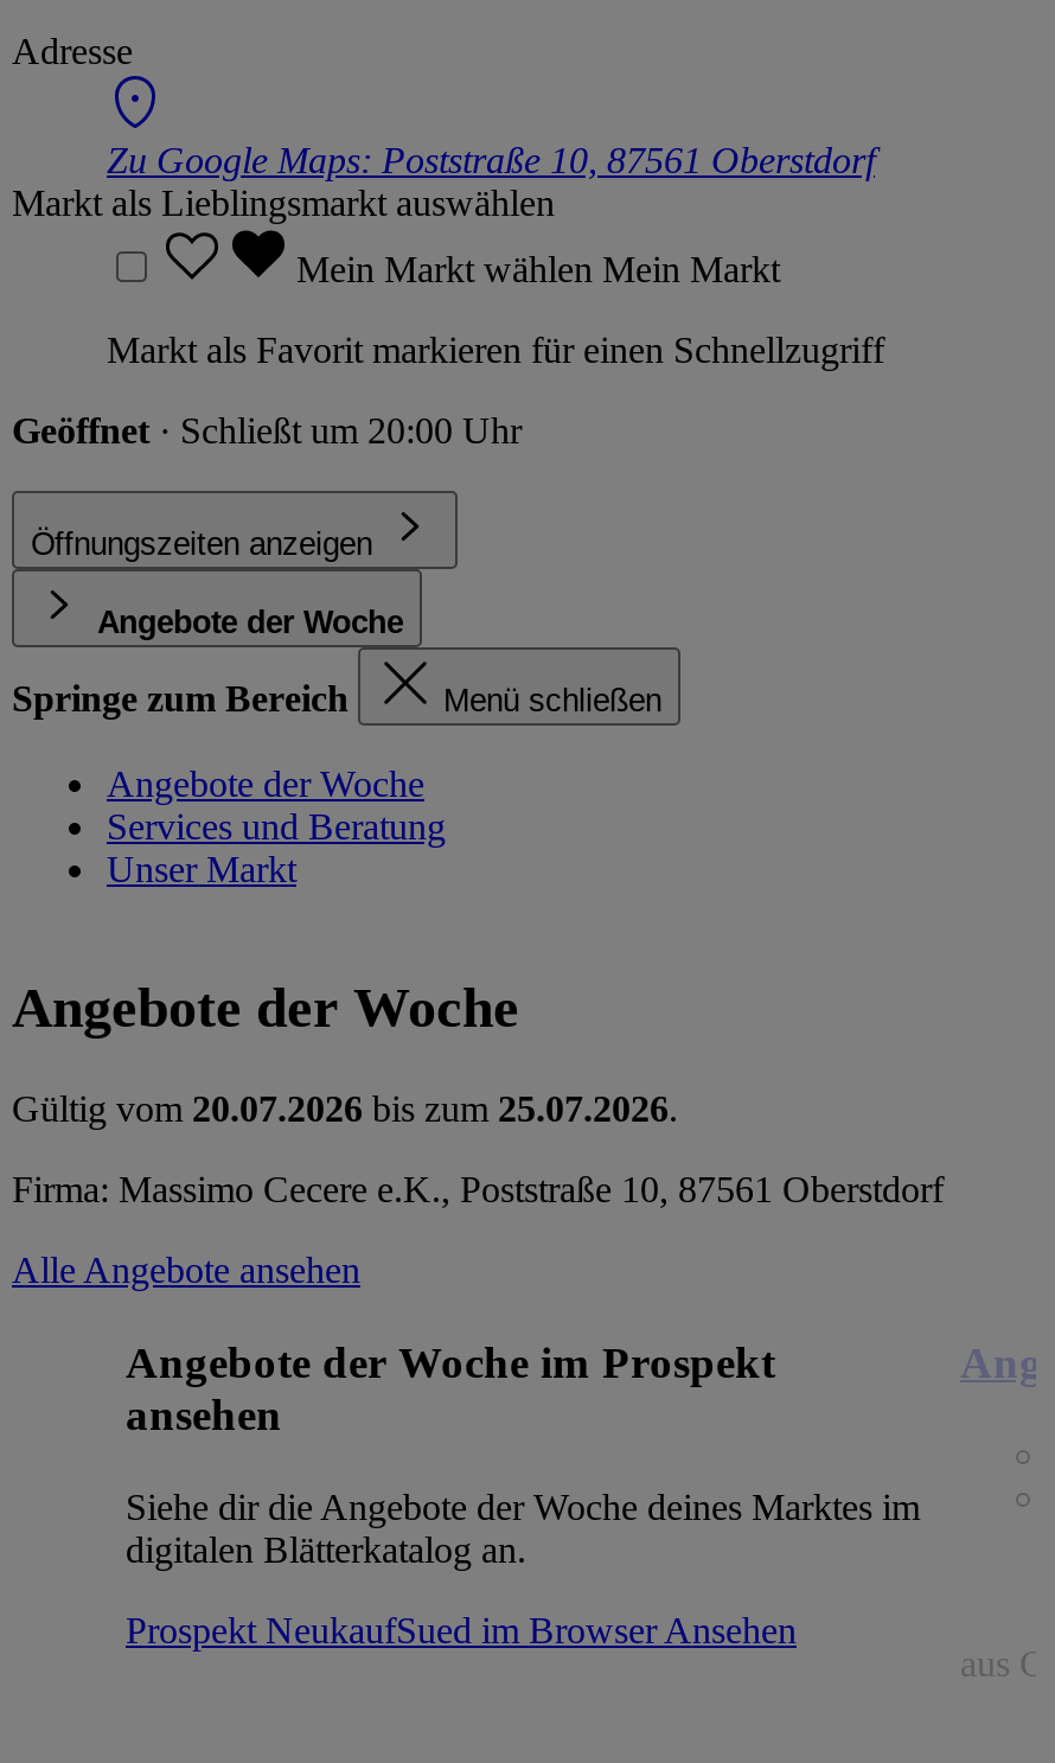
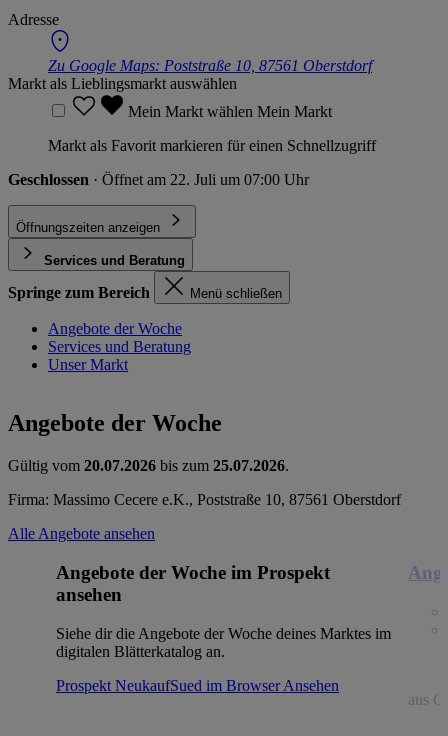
- Geöffnet · Schließt um 20:00 Uhr
+ Geschlossen · Öffnet am 22. Juli um 07:00 Uhr

- Angebote der Woche
+ Services und Beratung
